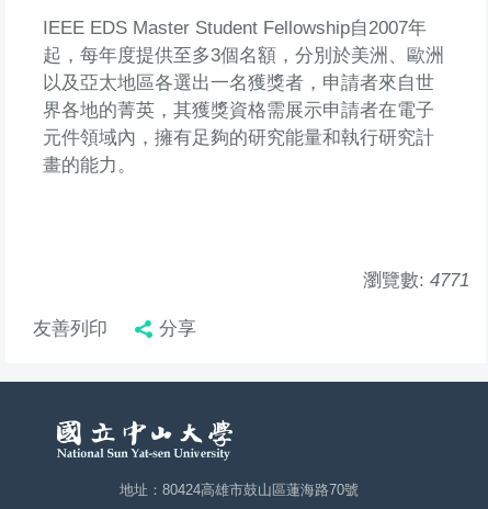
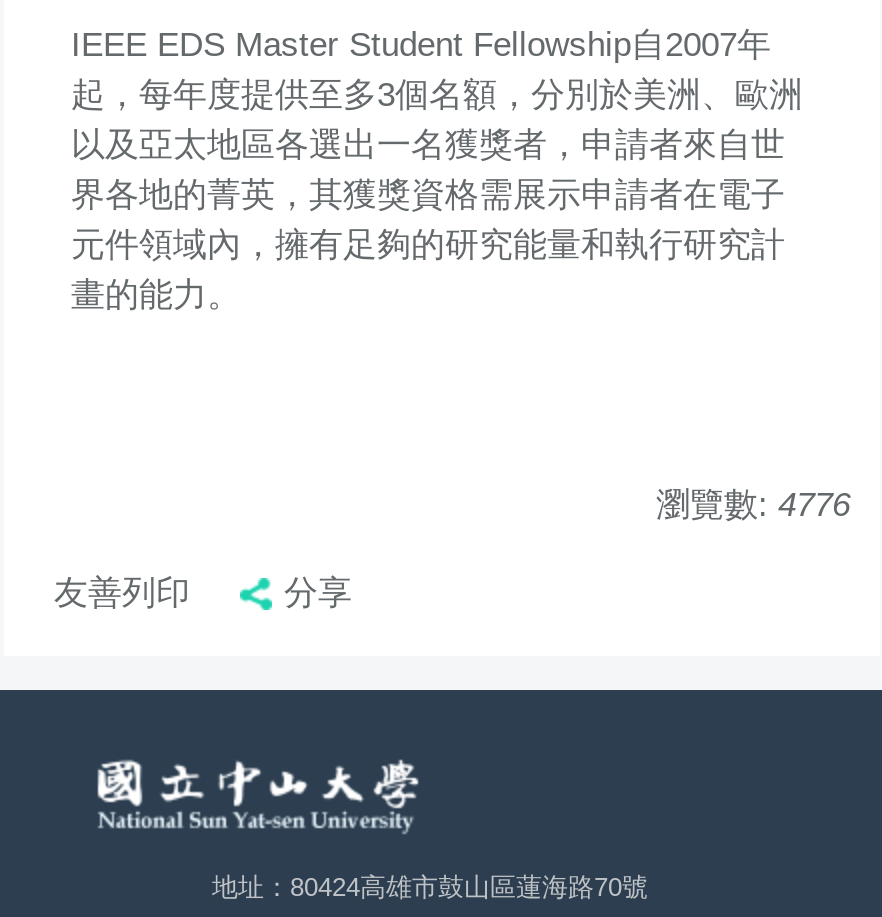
- 瀏覽數: 4771
+ 瀏覽數: 4776
